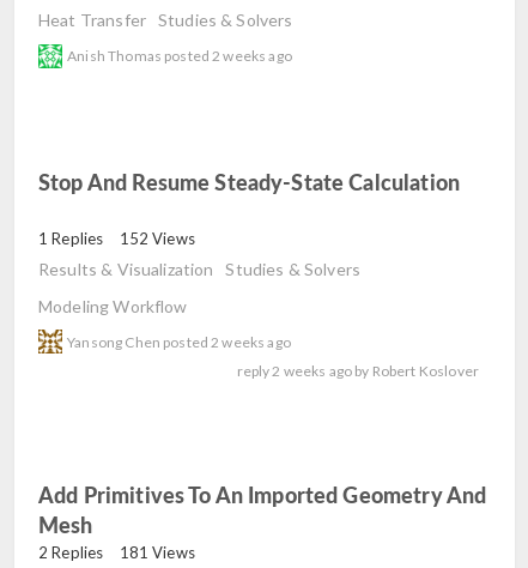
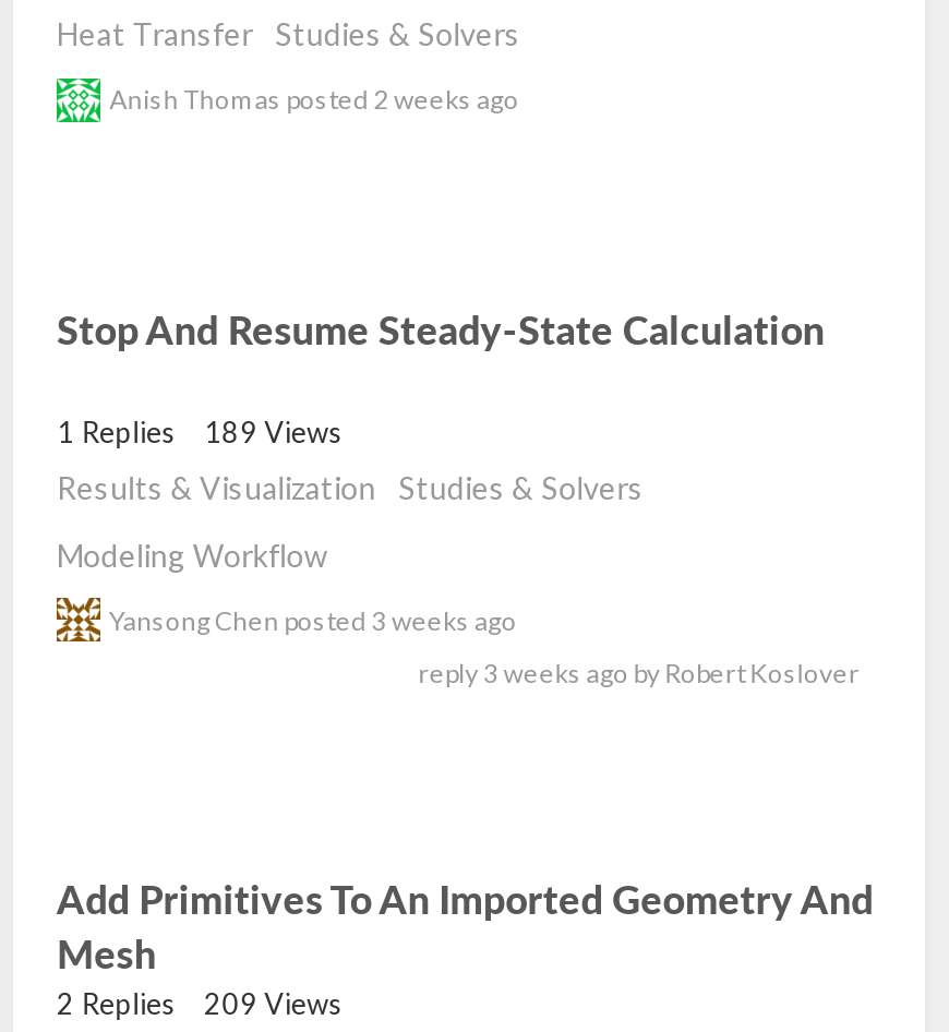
- 1 Replies 152 Views
+ 1 Replies 189 Views

- Yansong Chen posted 2 weeks ago
+ Yansong Chen posted 3 weeks ago

- reply 2 weeks ago by Robert Koslover
+ reply 3 weeks ago by Robert Koslover

- 2 Replies 181 Views
+ 2 Replies 209 Views
